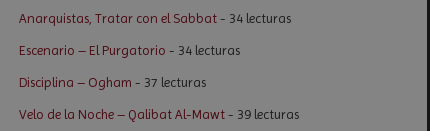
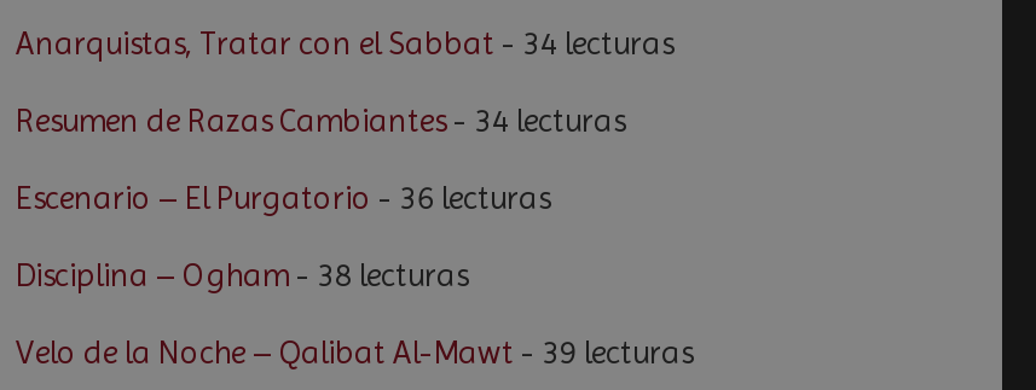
- Escenario – El Purgatorio - 34 lecturas
- Disciplina – Ogham - 37 lecturas
+ Resumen de Razas Cambiantes - 34 lecturas
+ Escenario – El Purgatorio - 36 lecturas
+ Disciplina – Ogham - 38 lecturas
